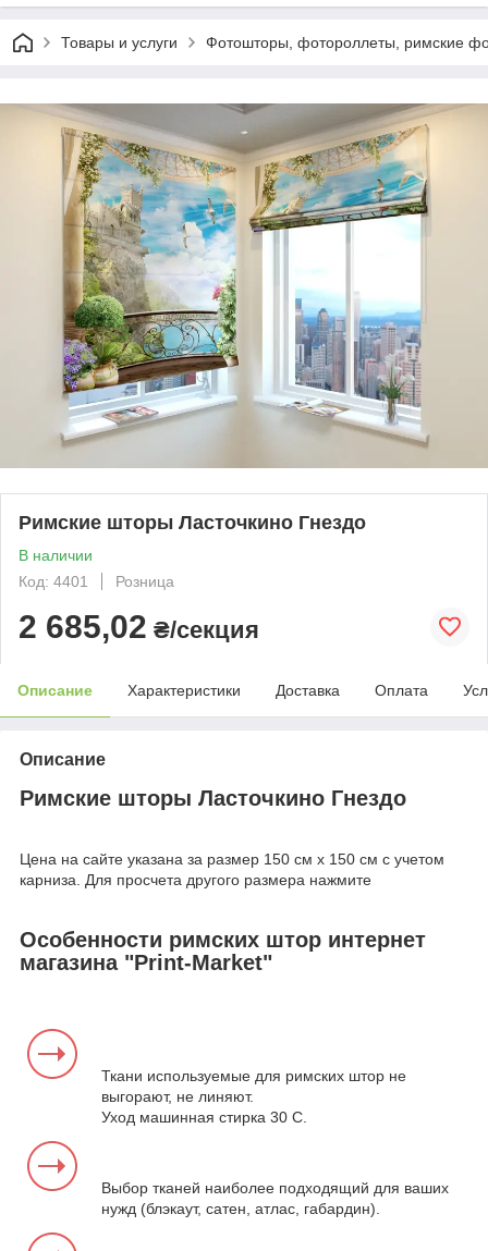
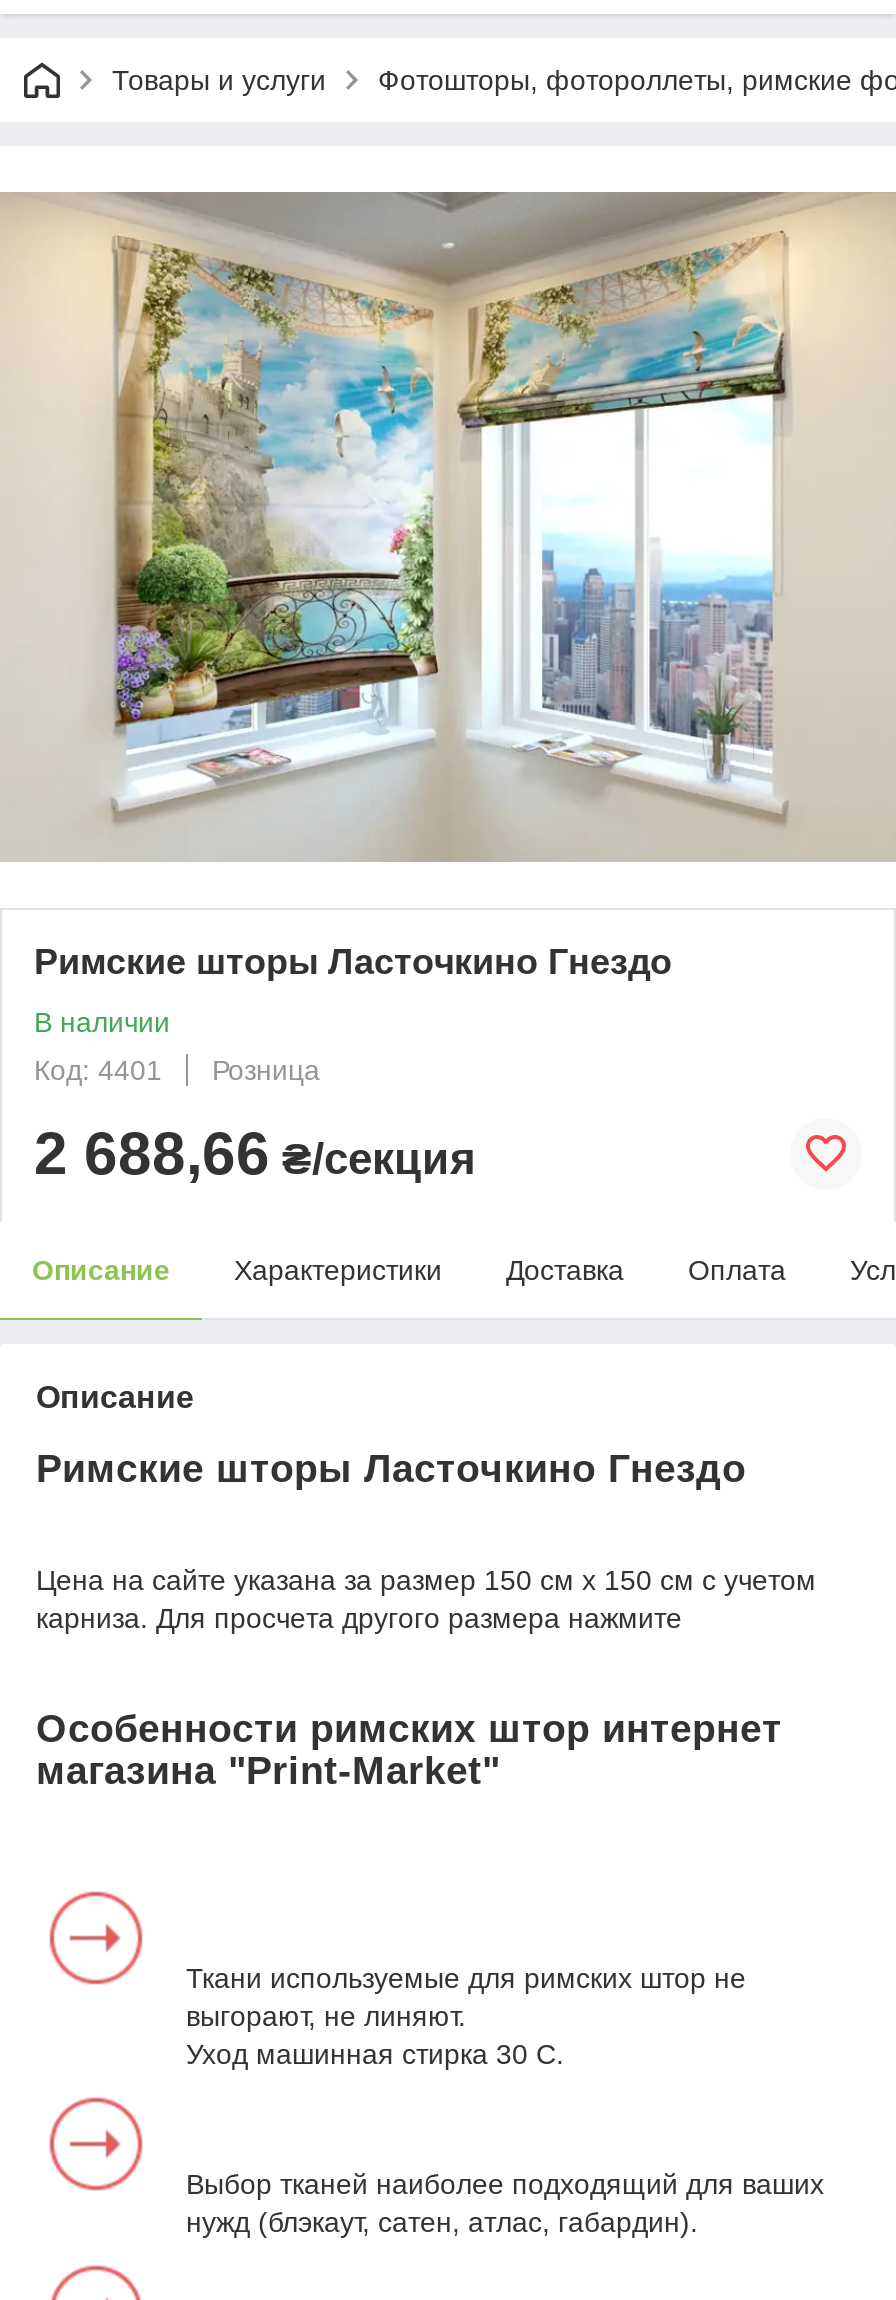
- 2 685,02 ₴/секция
+ 2 688,66 ₴/секция
